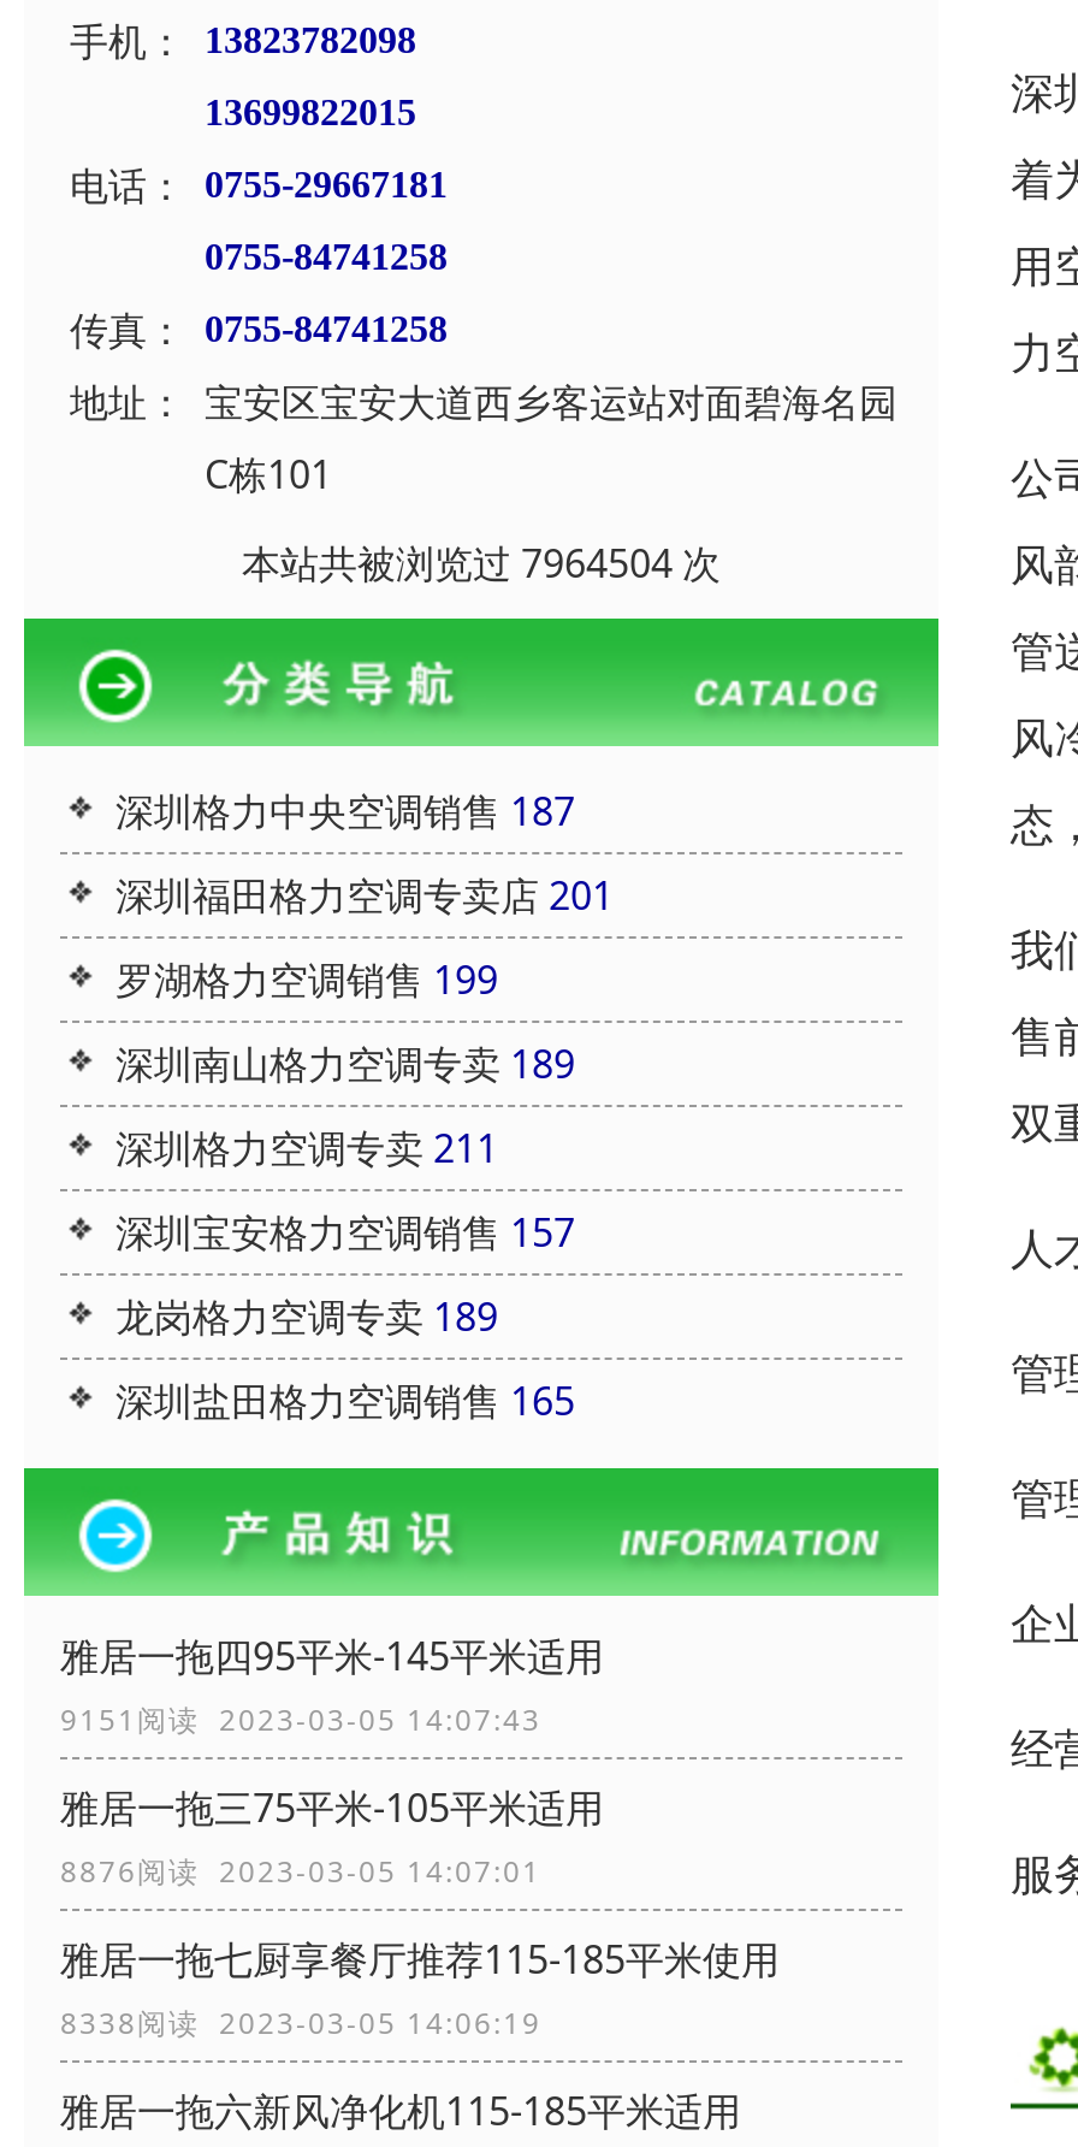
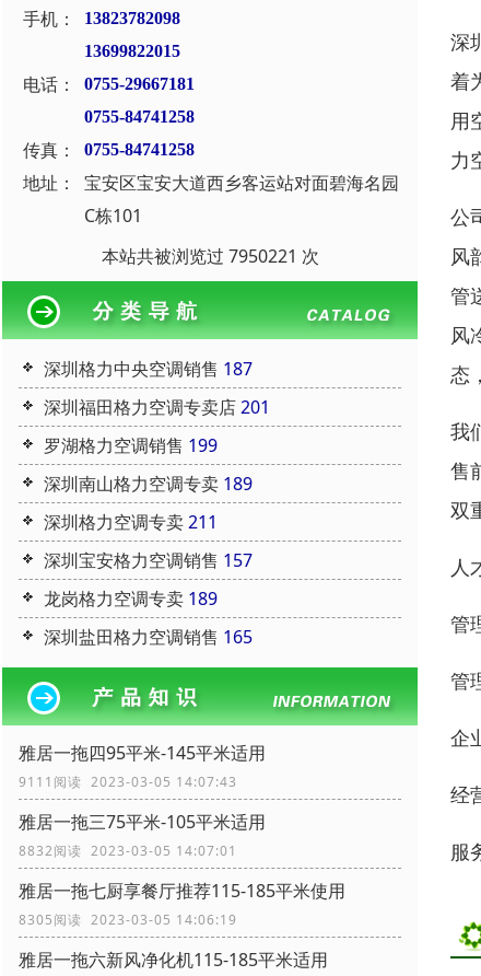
- 本站共被浏览过 7964504 次
+ 本站共被浏览过 7950221 次

- 9151阅读 2023-03-05 14:07:43
+ 9111阅读 2023-03-05 14:07:43

- 8876阅读 2023-03-05 14:07:01
+ 8832阅读 2023-03-05 14:07:01

- 8338阅读 2023-03-05 14:06:19
+ 8305阅读 2023-03-05 14:06:19
